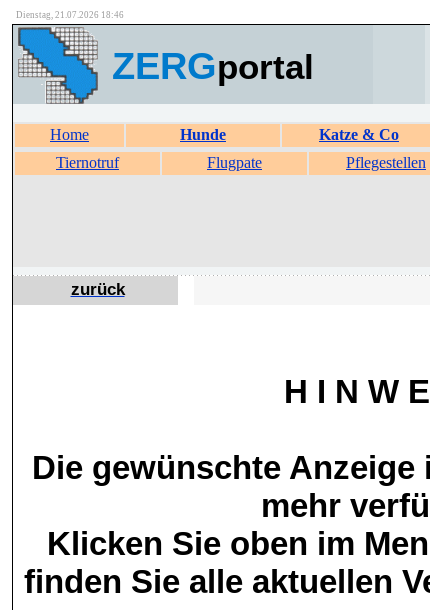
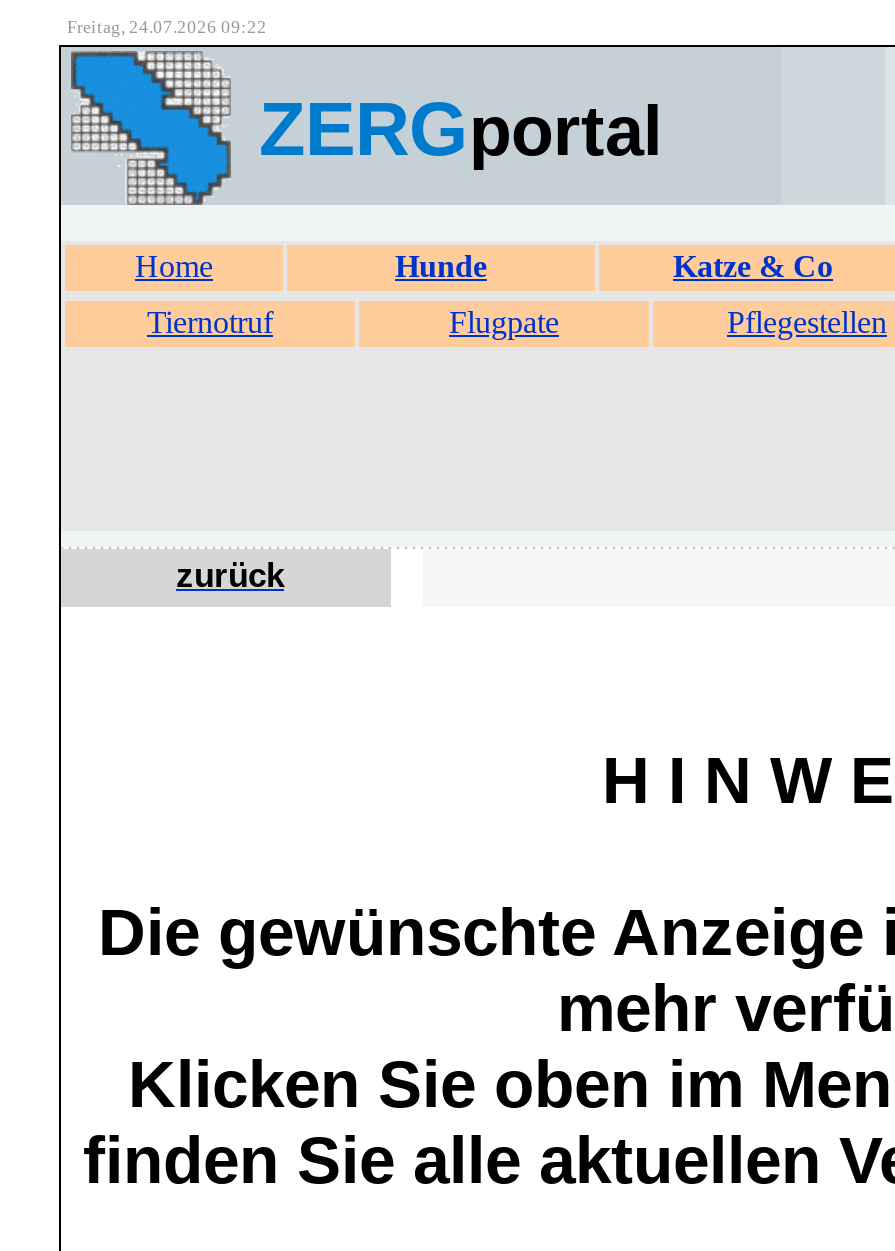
- Dienstag, 21.07.2026 18:46
+ Freitag, 24.07.2026 09:22
